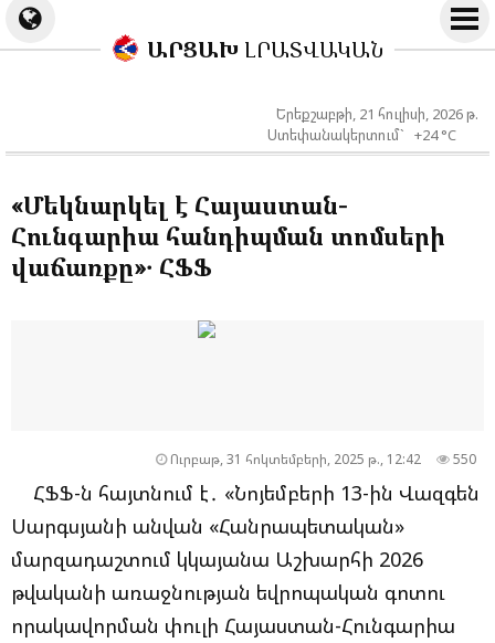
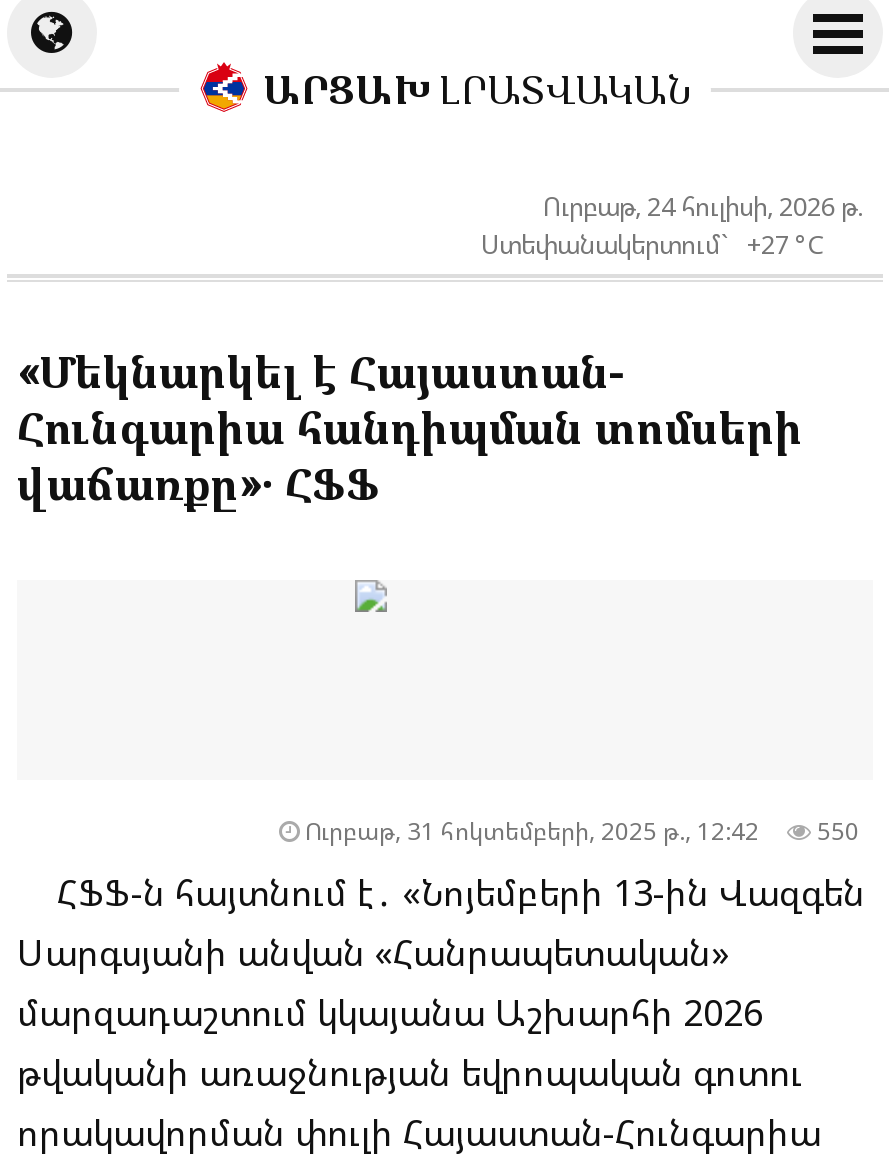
- Երեքշաբթի, 21 հուլիսի, 2026 թ.
+ Ուրբաթ, 24 հուլիսի, 2026 թ.

- Ստեփանակերտում` +24 °C
+ Ստեփանակերտում` +27 °C
